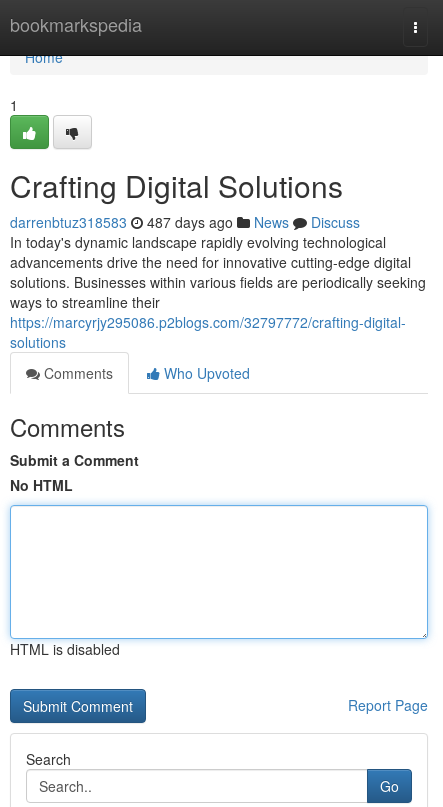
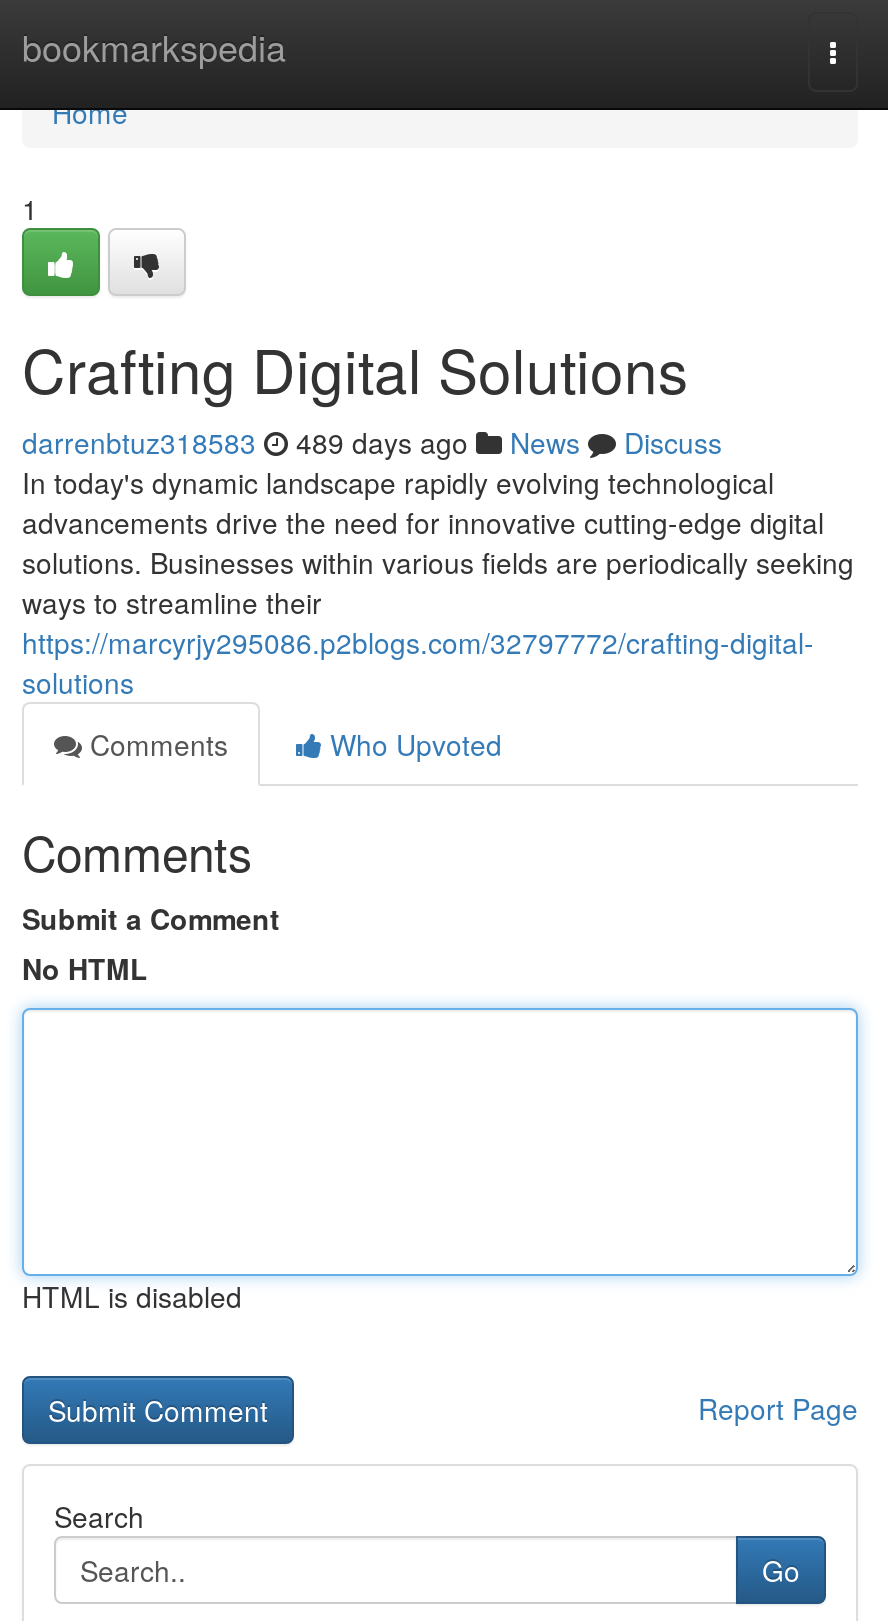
- darrenbtuz318583 487 days ago News Discuss
+ darrenbtuz318583 489 days ago News Discuss
